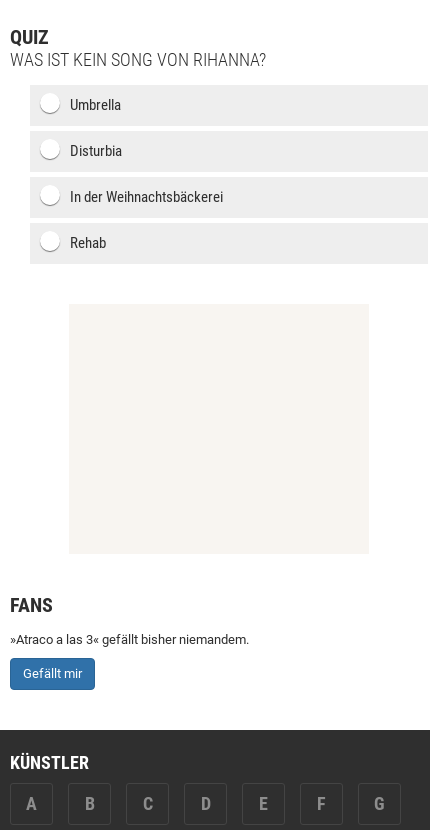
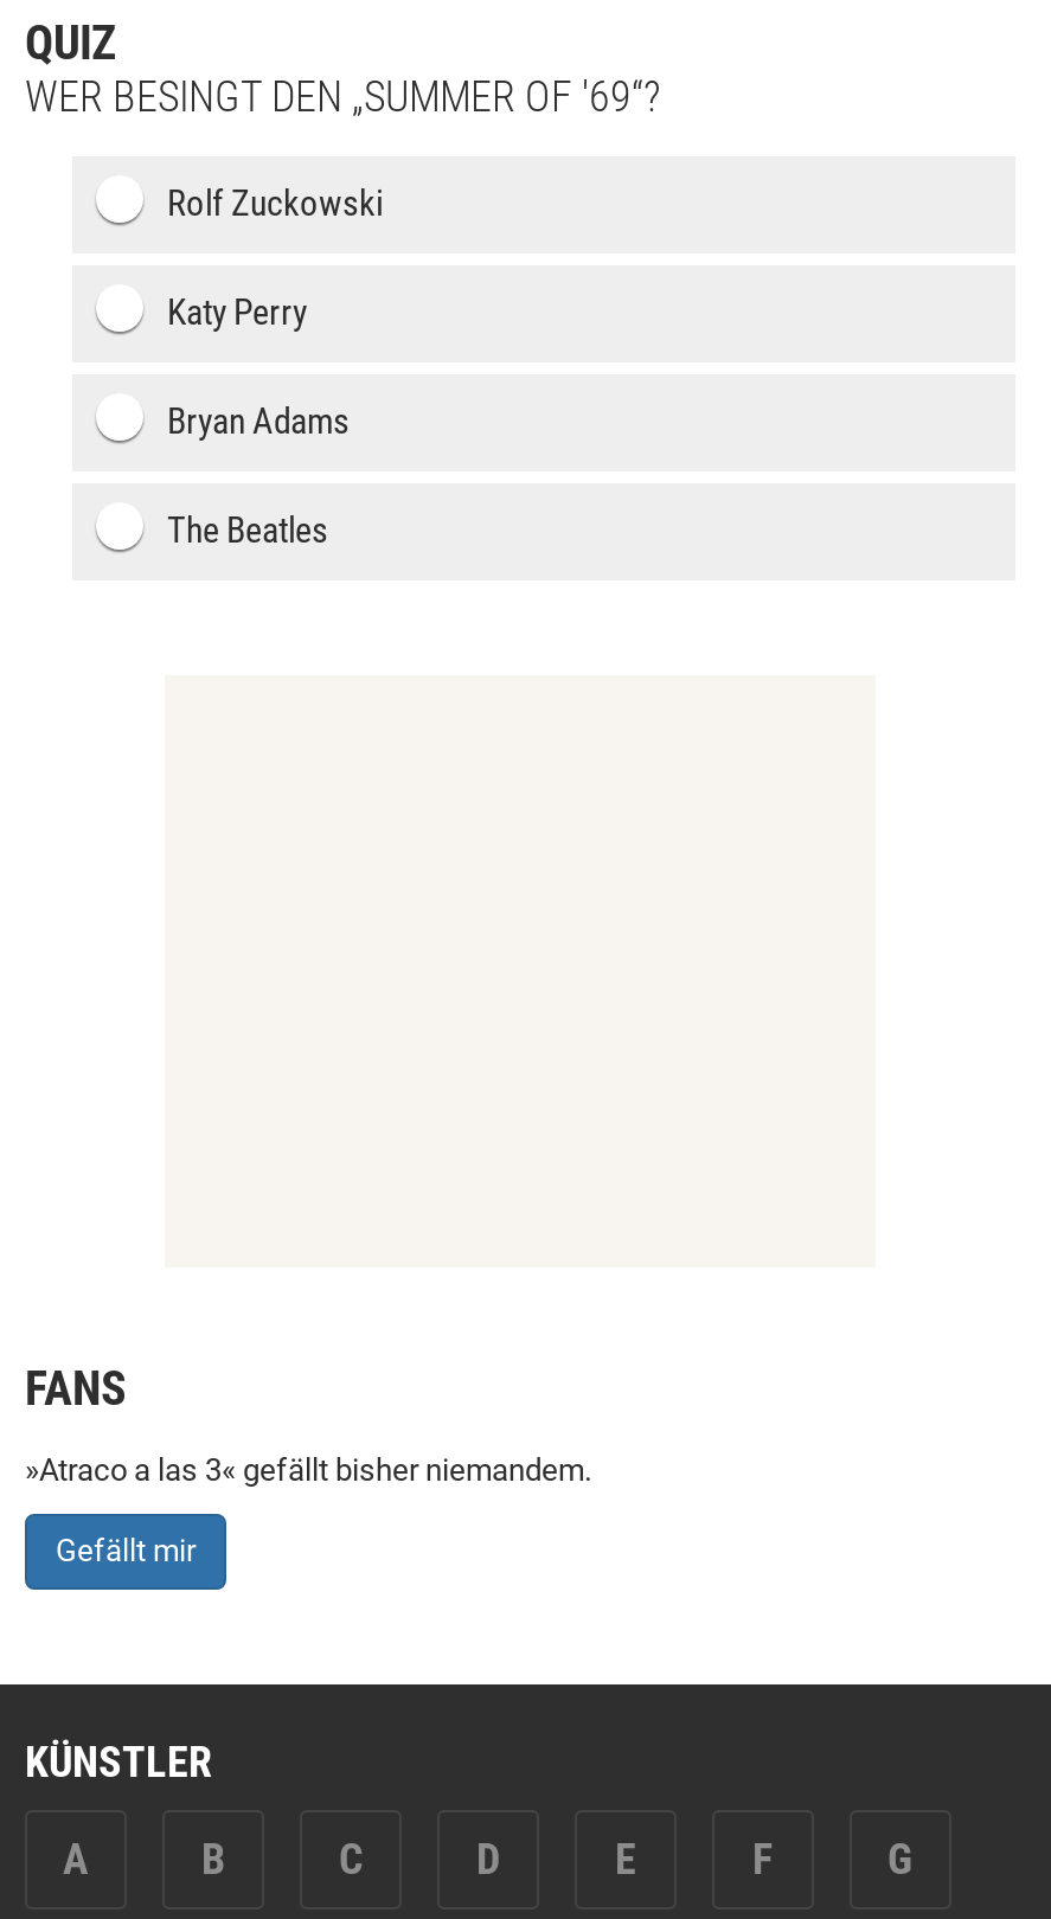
- WAS IST KEIN SONG VON RIHANNA?
+ WER BESINGT DEN „SUMMER OF '69“?

- Umbrella
+ Rolf Zuckowski

- Disturbia
+ Katy Perry

- In der Weihnachtsbäckerei
+ Bryan Adams

- Rehab
+ The Beatles
